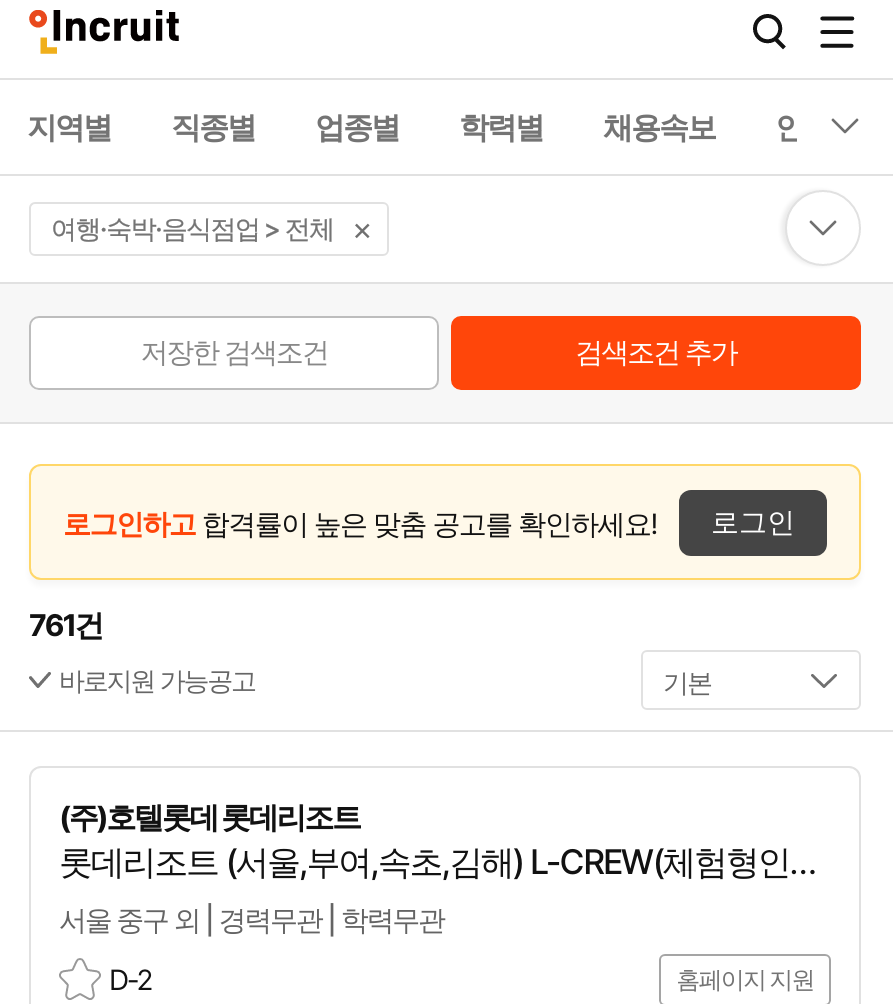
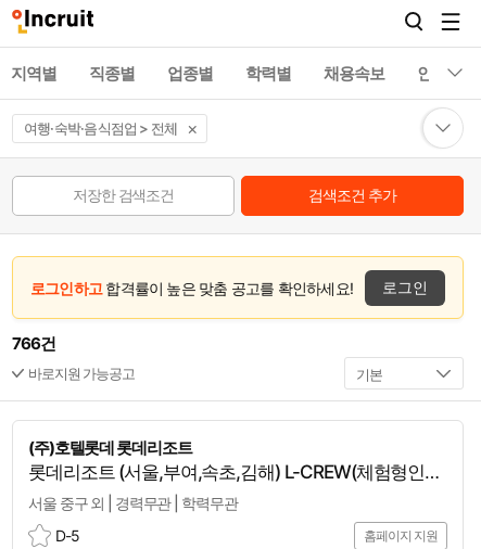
- 761건
+ 766건

- D-2
+ D-5
